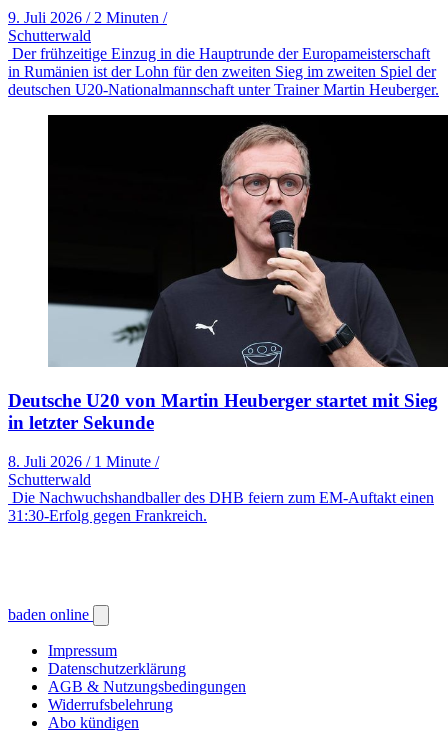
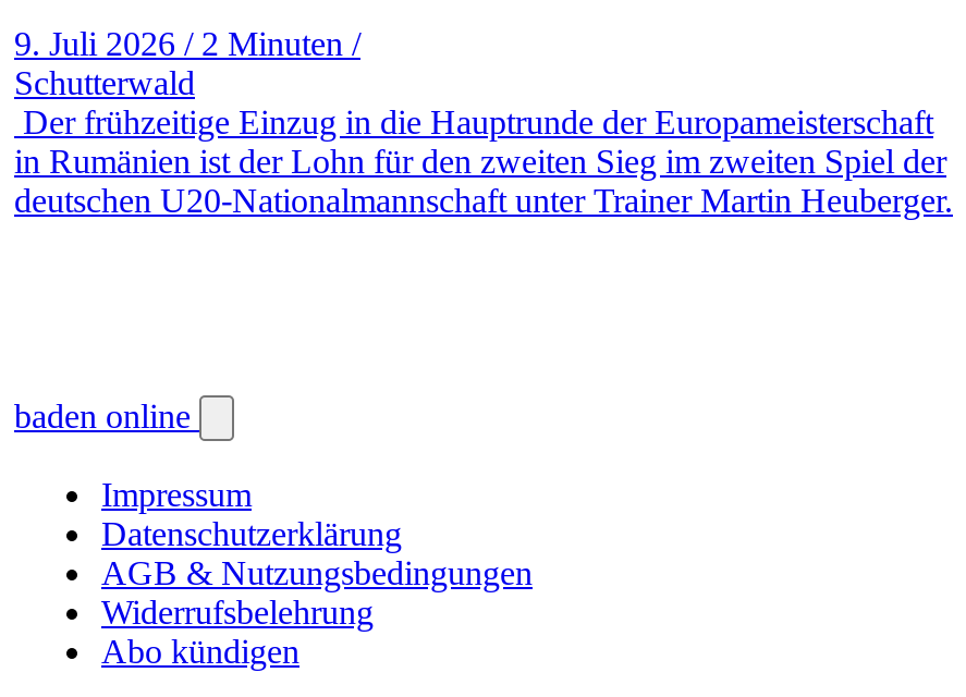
- [image]
- Deutsche U20 von Martin Heuberger startet mit Sieg
- in letzter Sekunde
- 8. Juli 2026 / 1 Minute /
- Schutterwald
- Die Nachwuchshandballer des DHB feiern zum EM-Auftakt einen
- 31:30-Erfolg gegen Frankreich.
